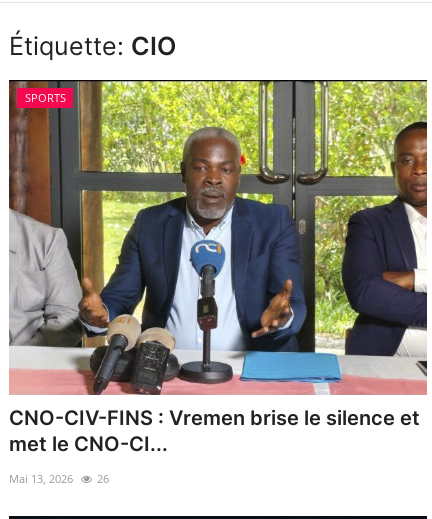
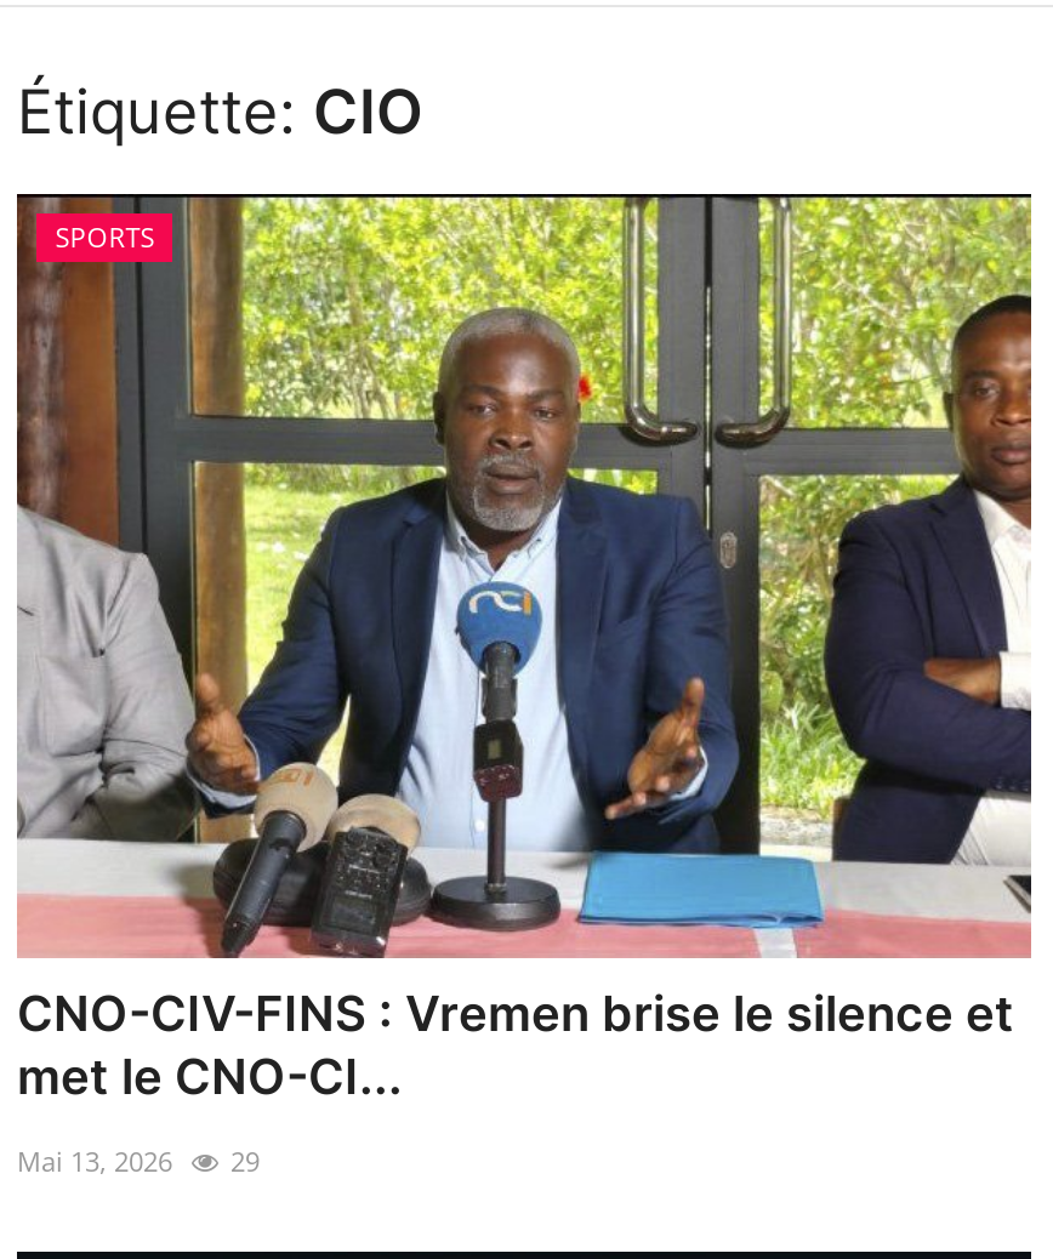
- Mai 13, 2026 26
+ Mai 13, 2026 29
